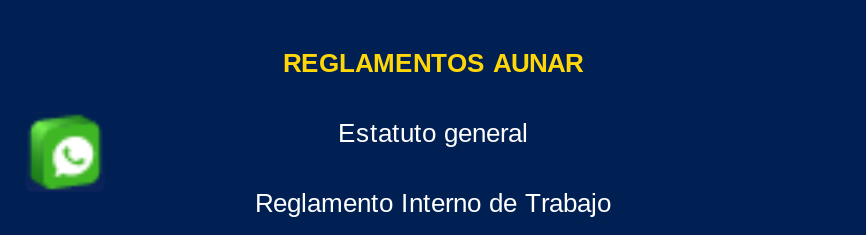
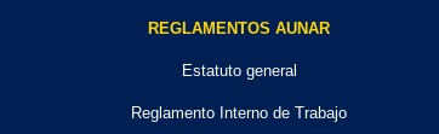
- [image]
